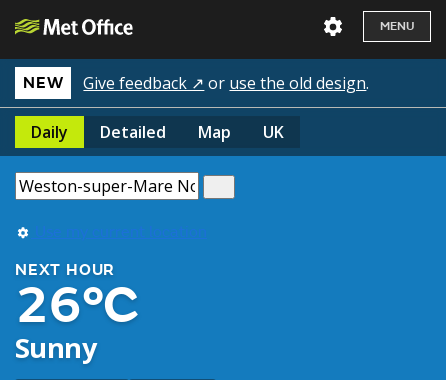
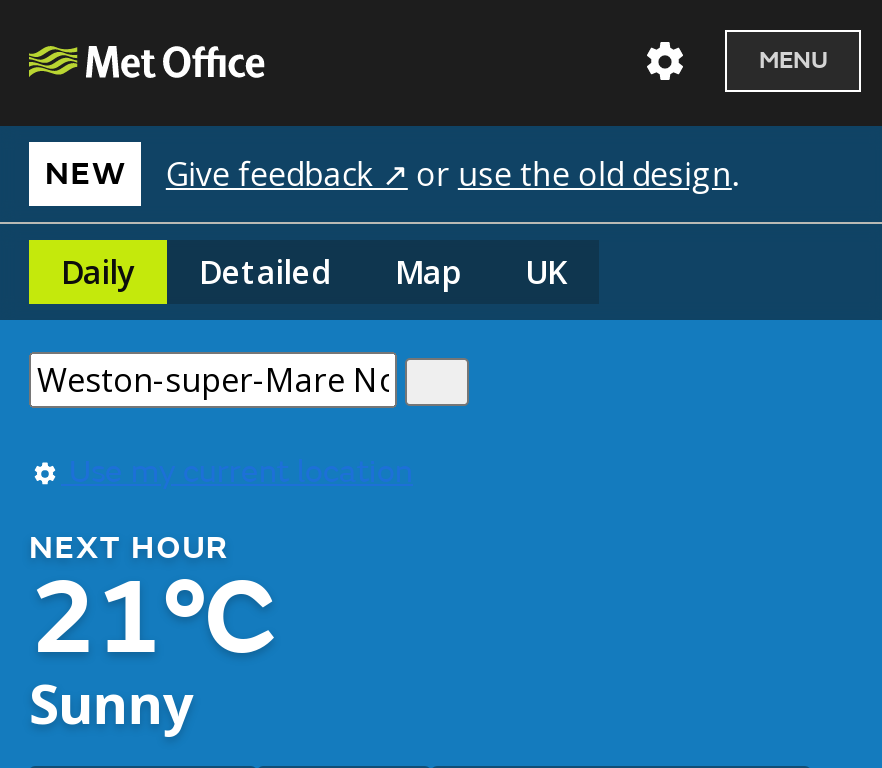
- 26°C
+ 21°C
